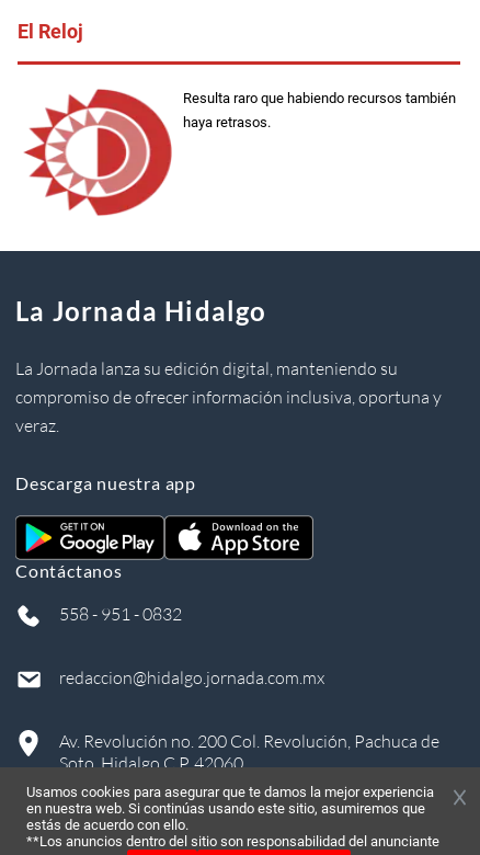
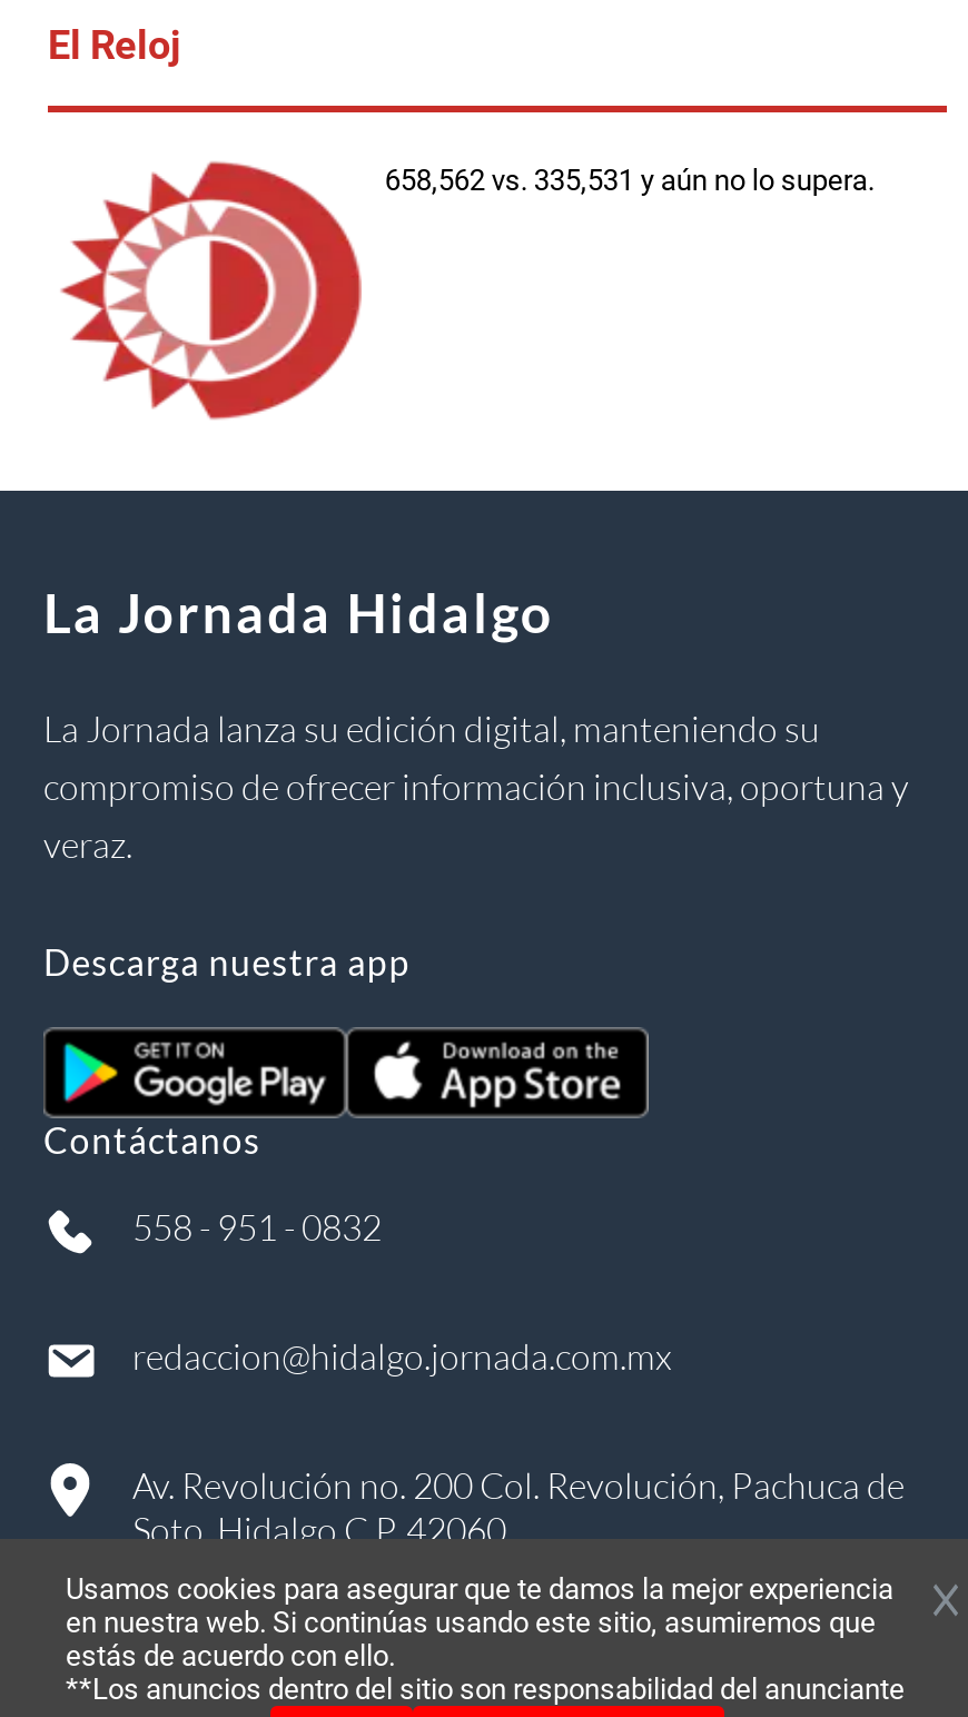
- Resulta raro que habiendo recursos también
- haya retrasos.
+ 658,562 vs. 335,531 y aún no lo supera.
